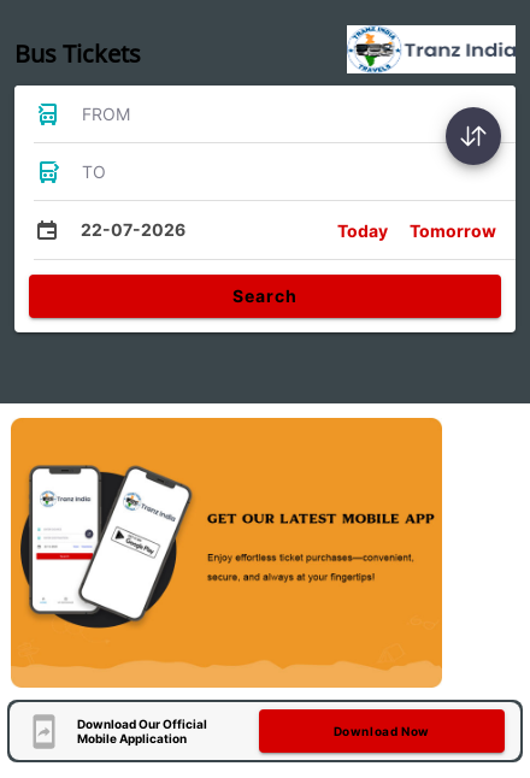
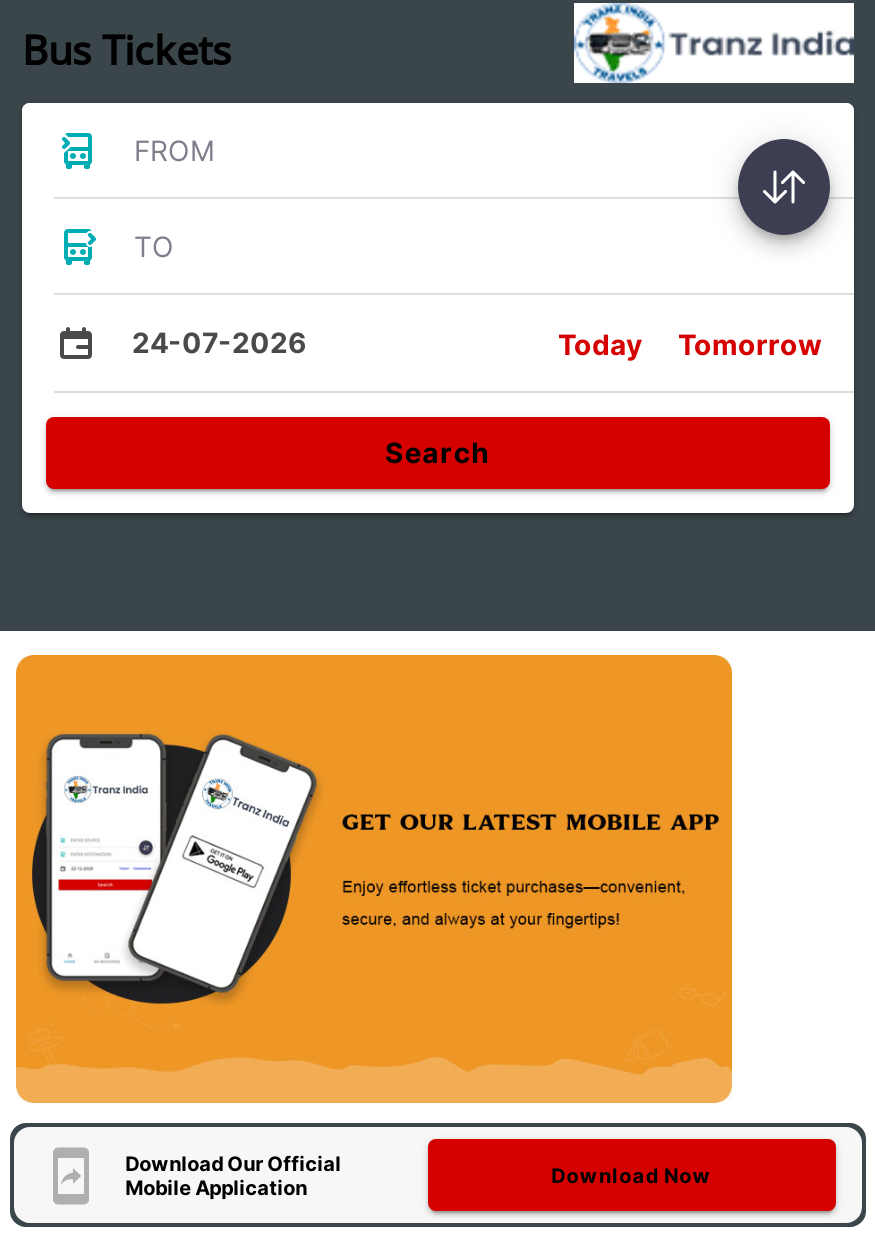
- 22-07-2026
+ 24-07-2026
